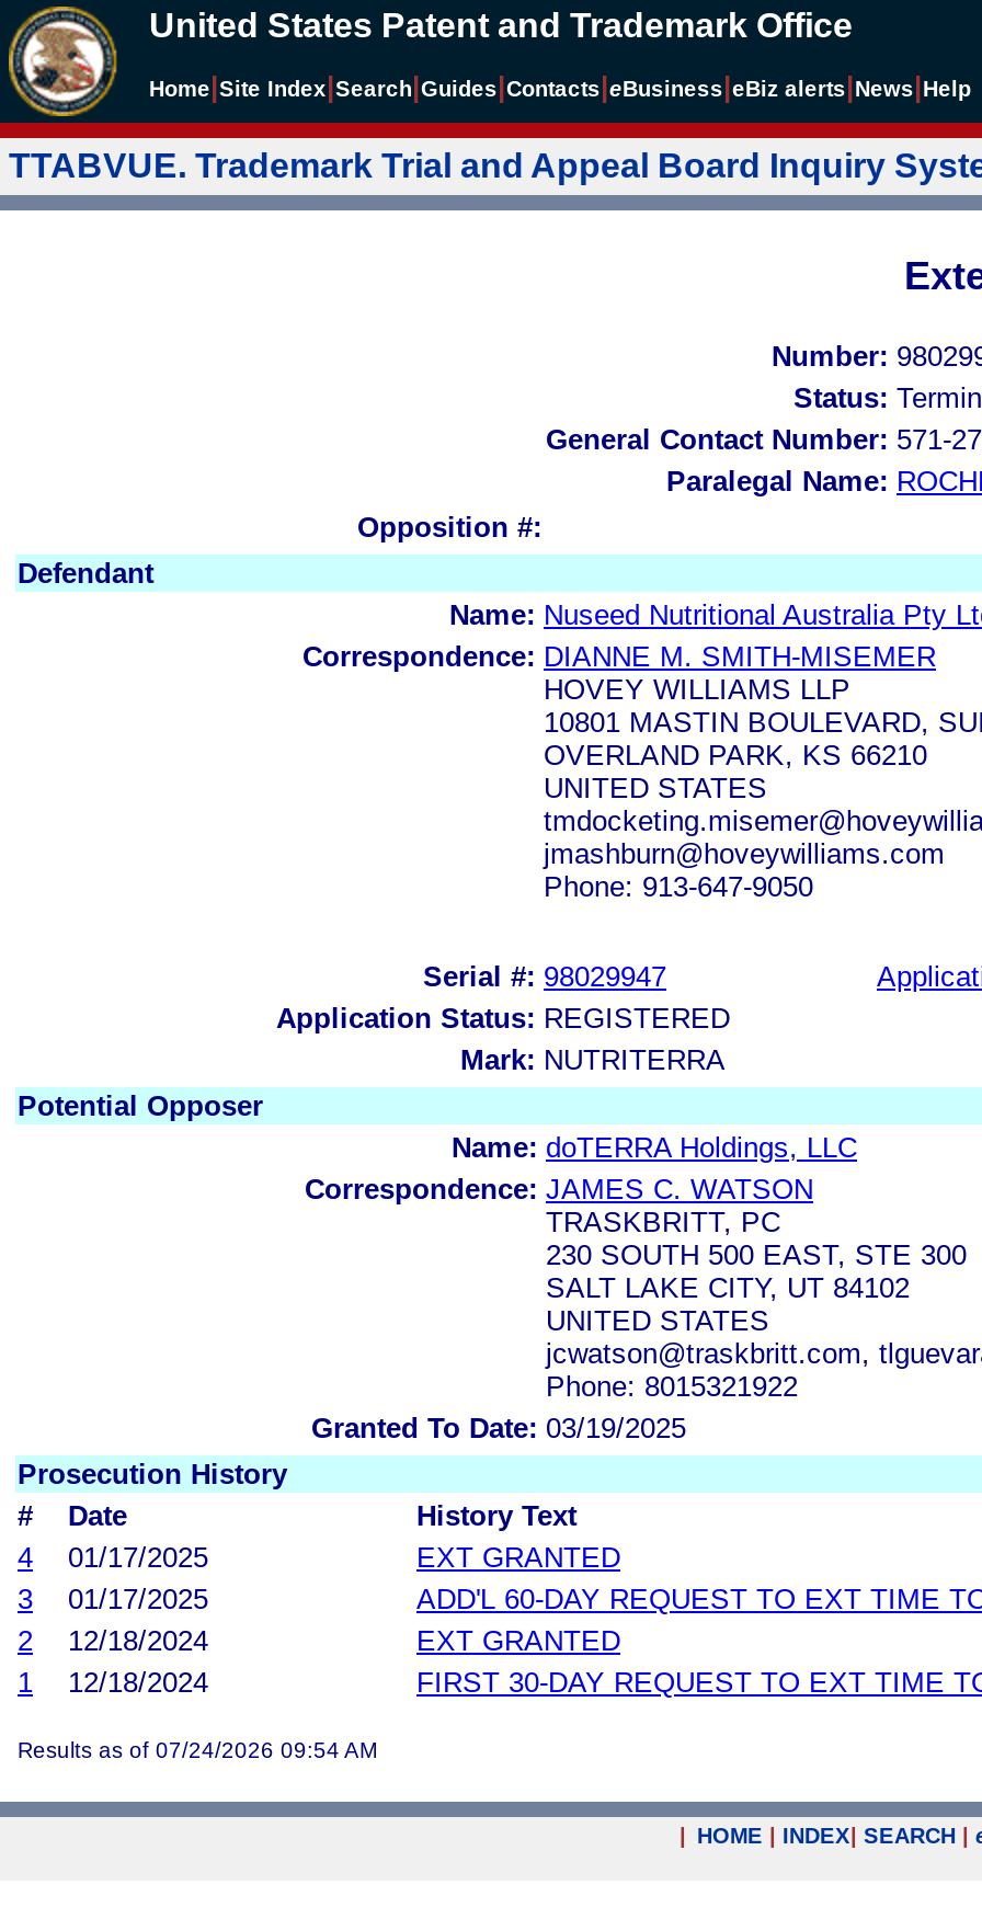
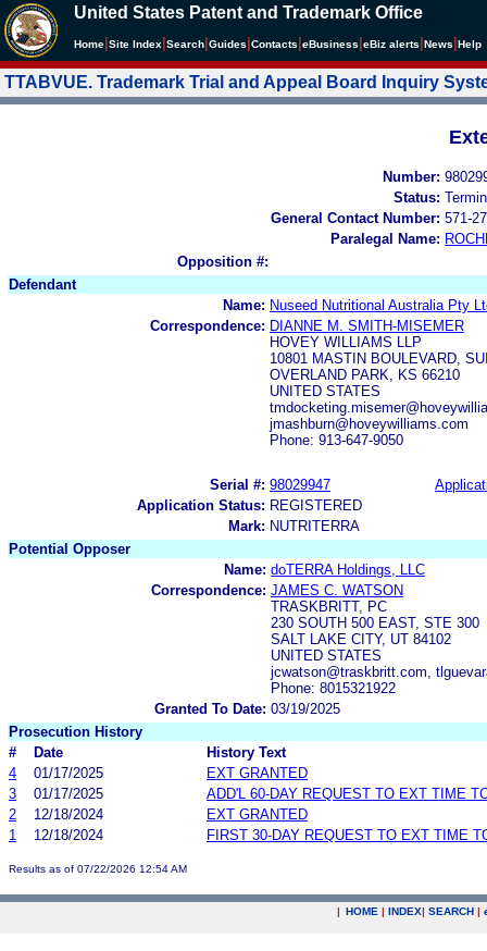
- Results as of 07/24/2026 09:54 AM
+ Results as of 07/22/2026 12:54 AM
